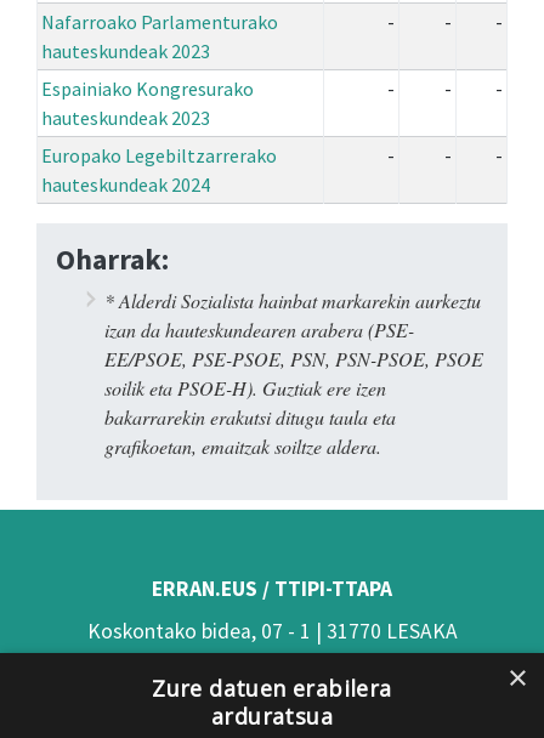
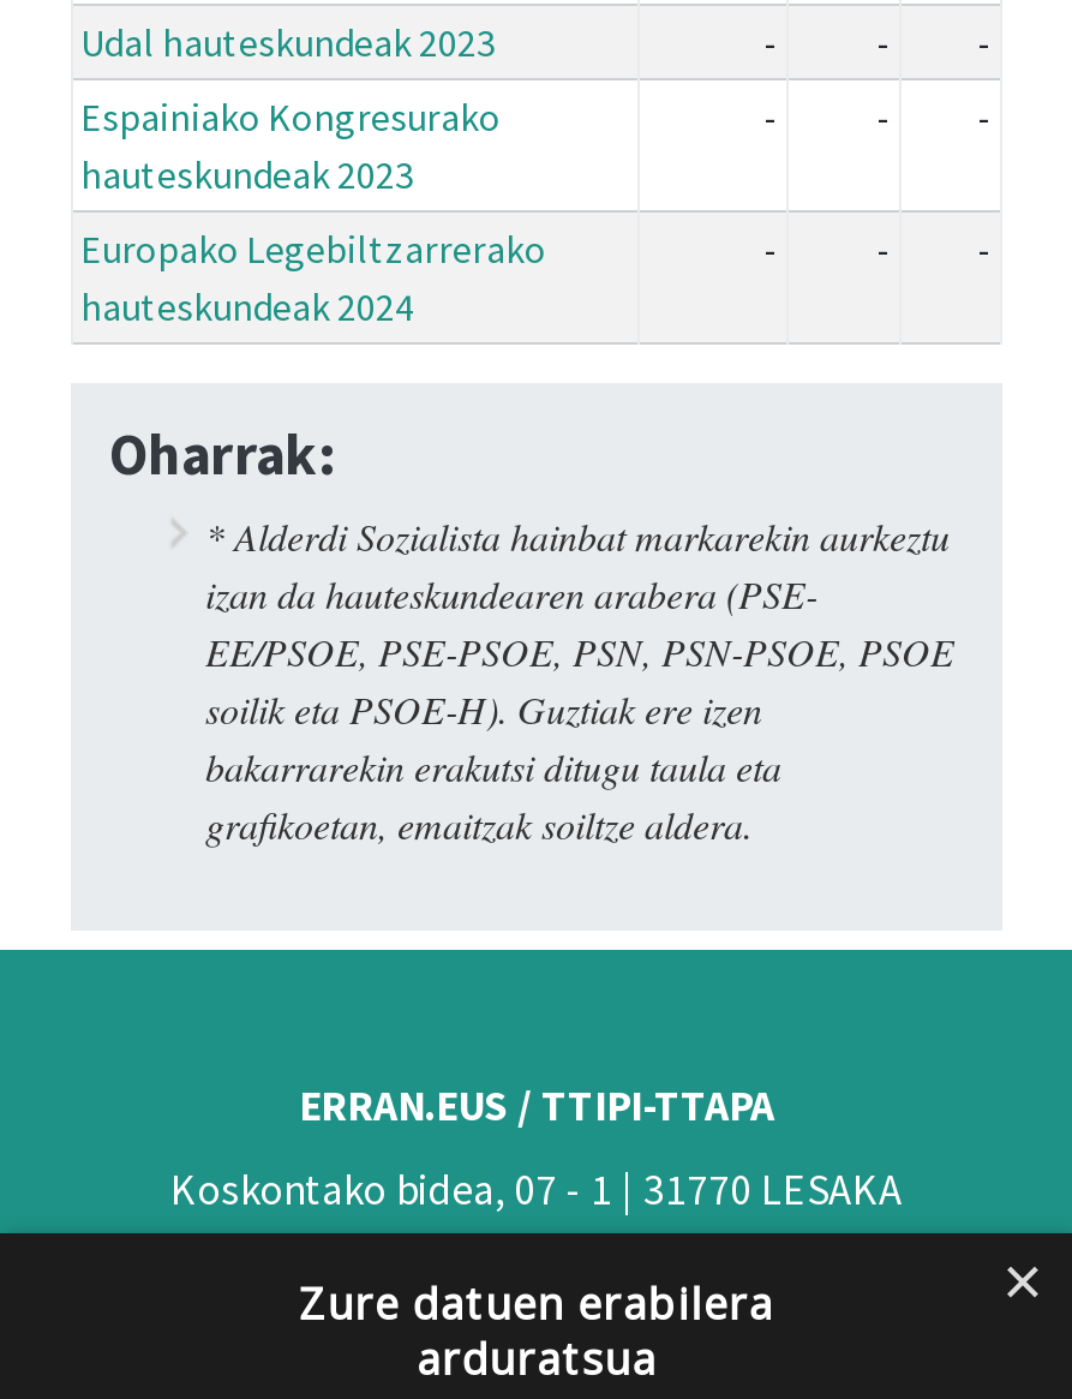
- Nafarroako Parlamenturako
- hauteskundeak 2023
+ Udal hauteskundeak 2023
